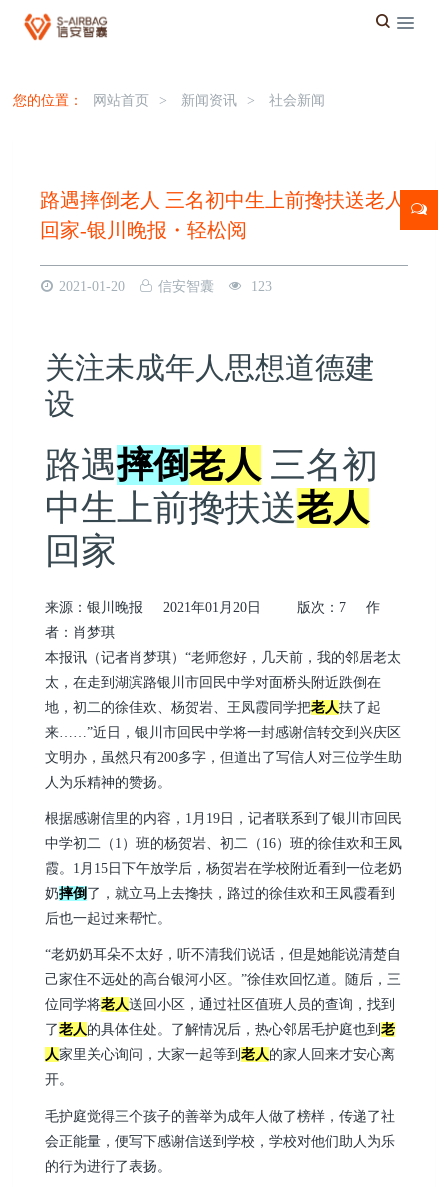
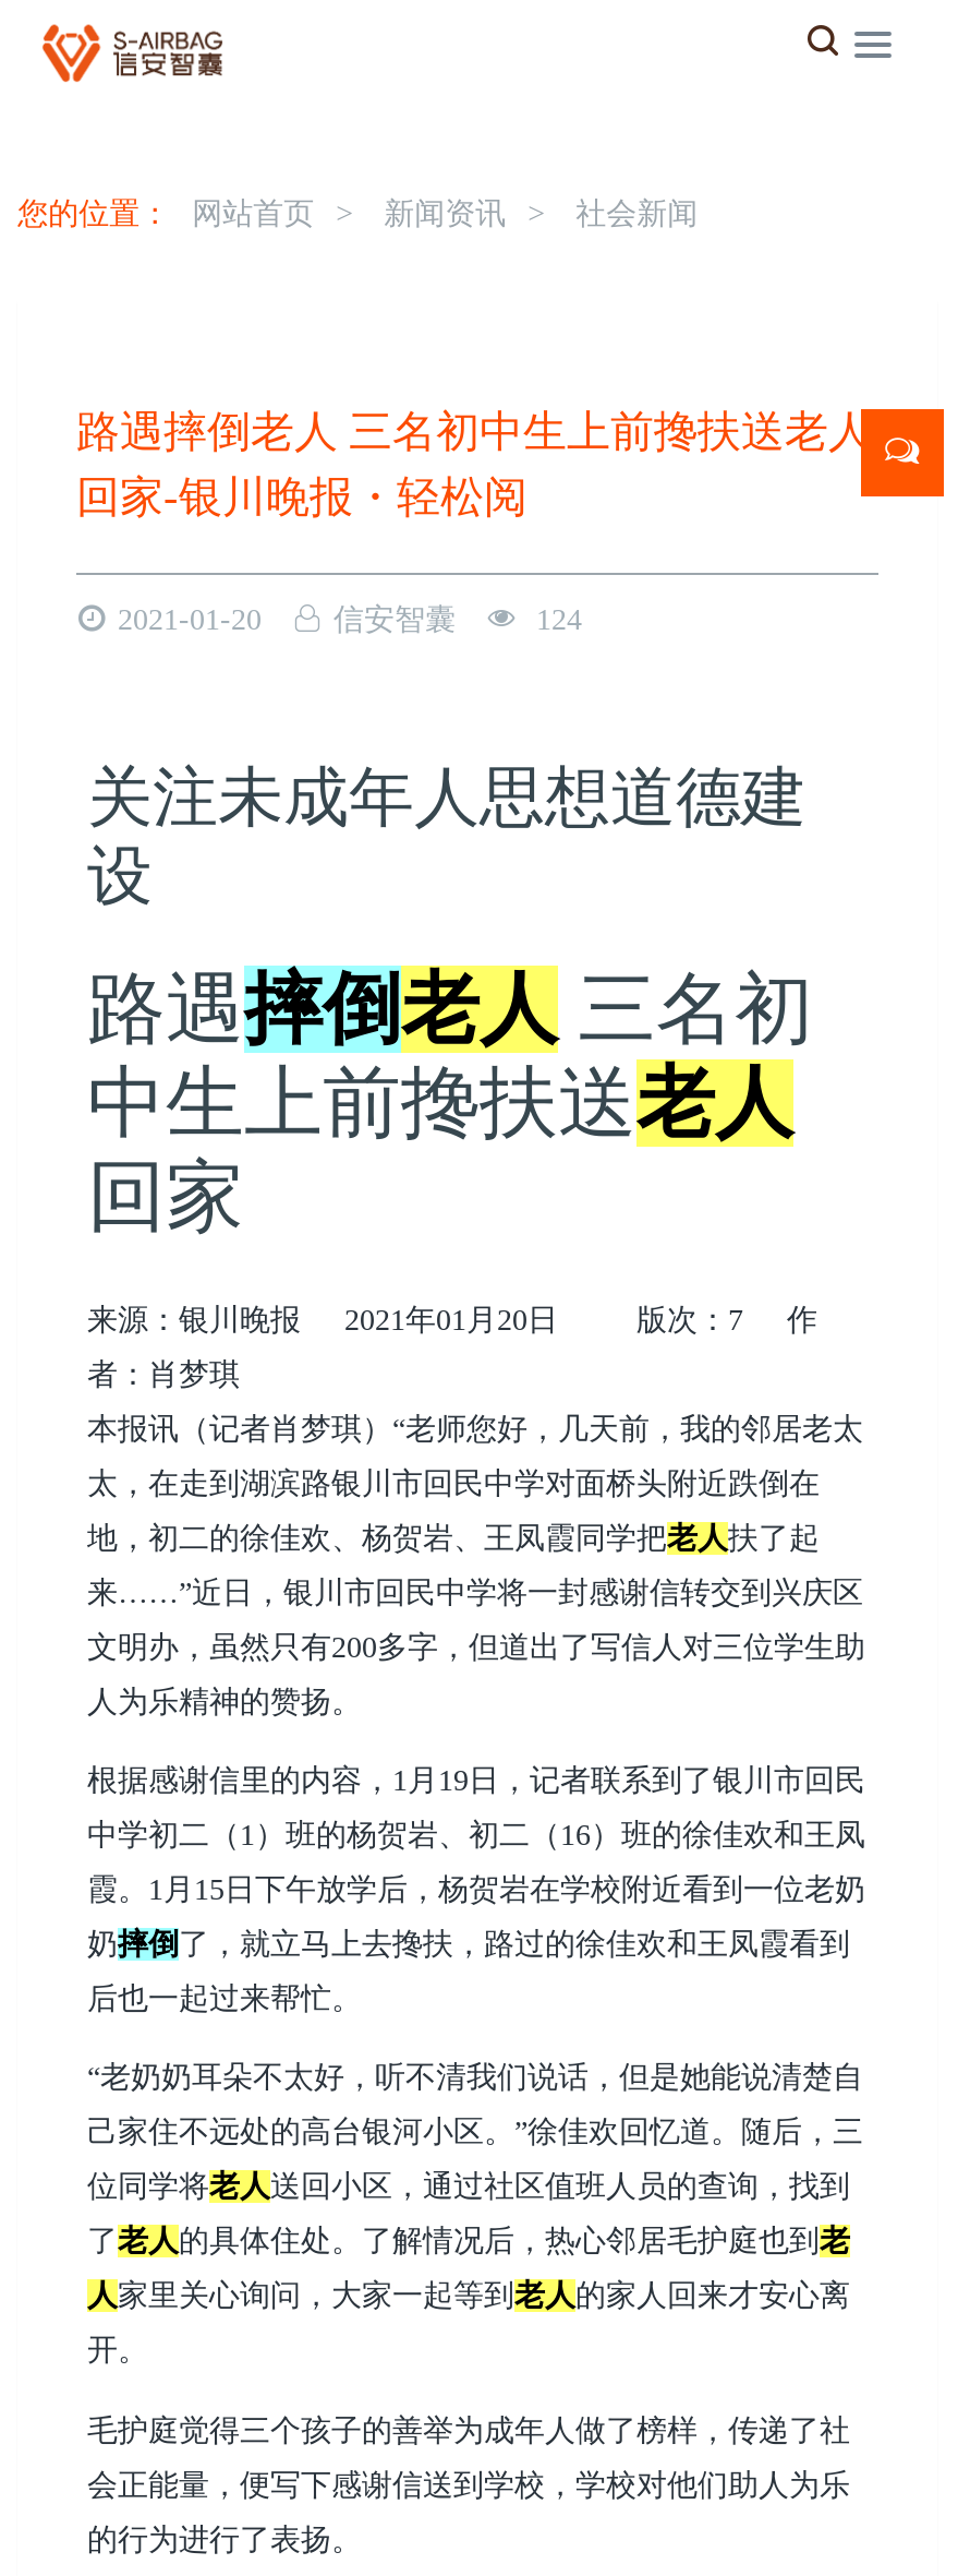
- 123
+ 124
